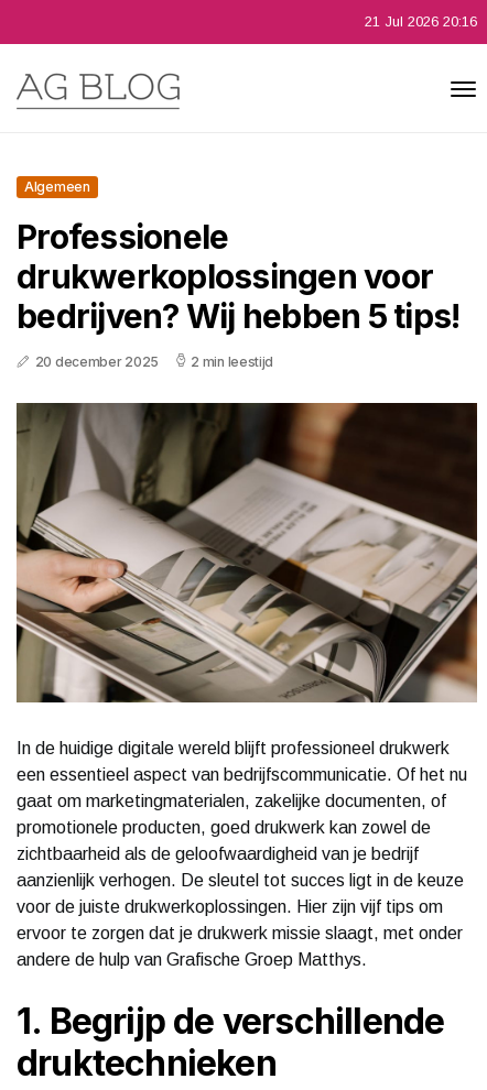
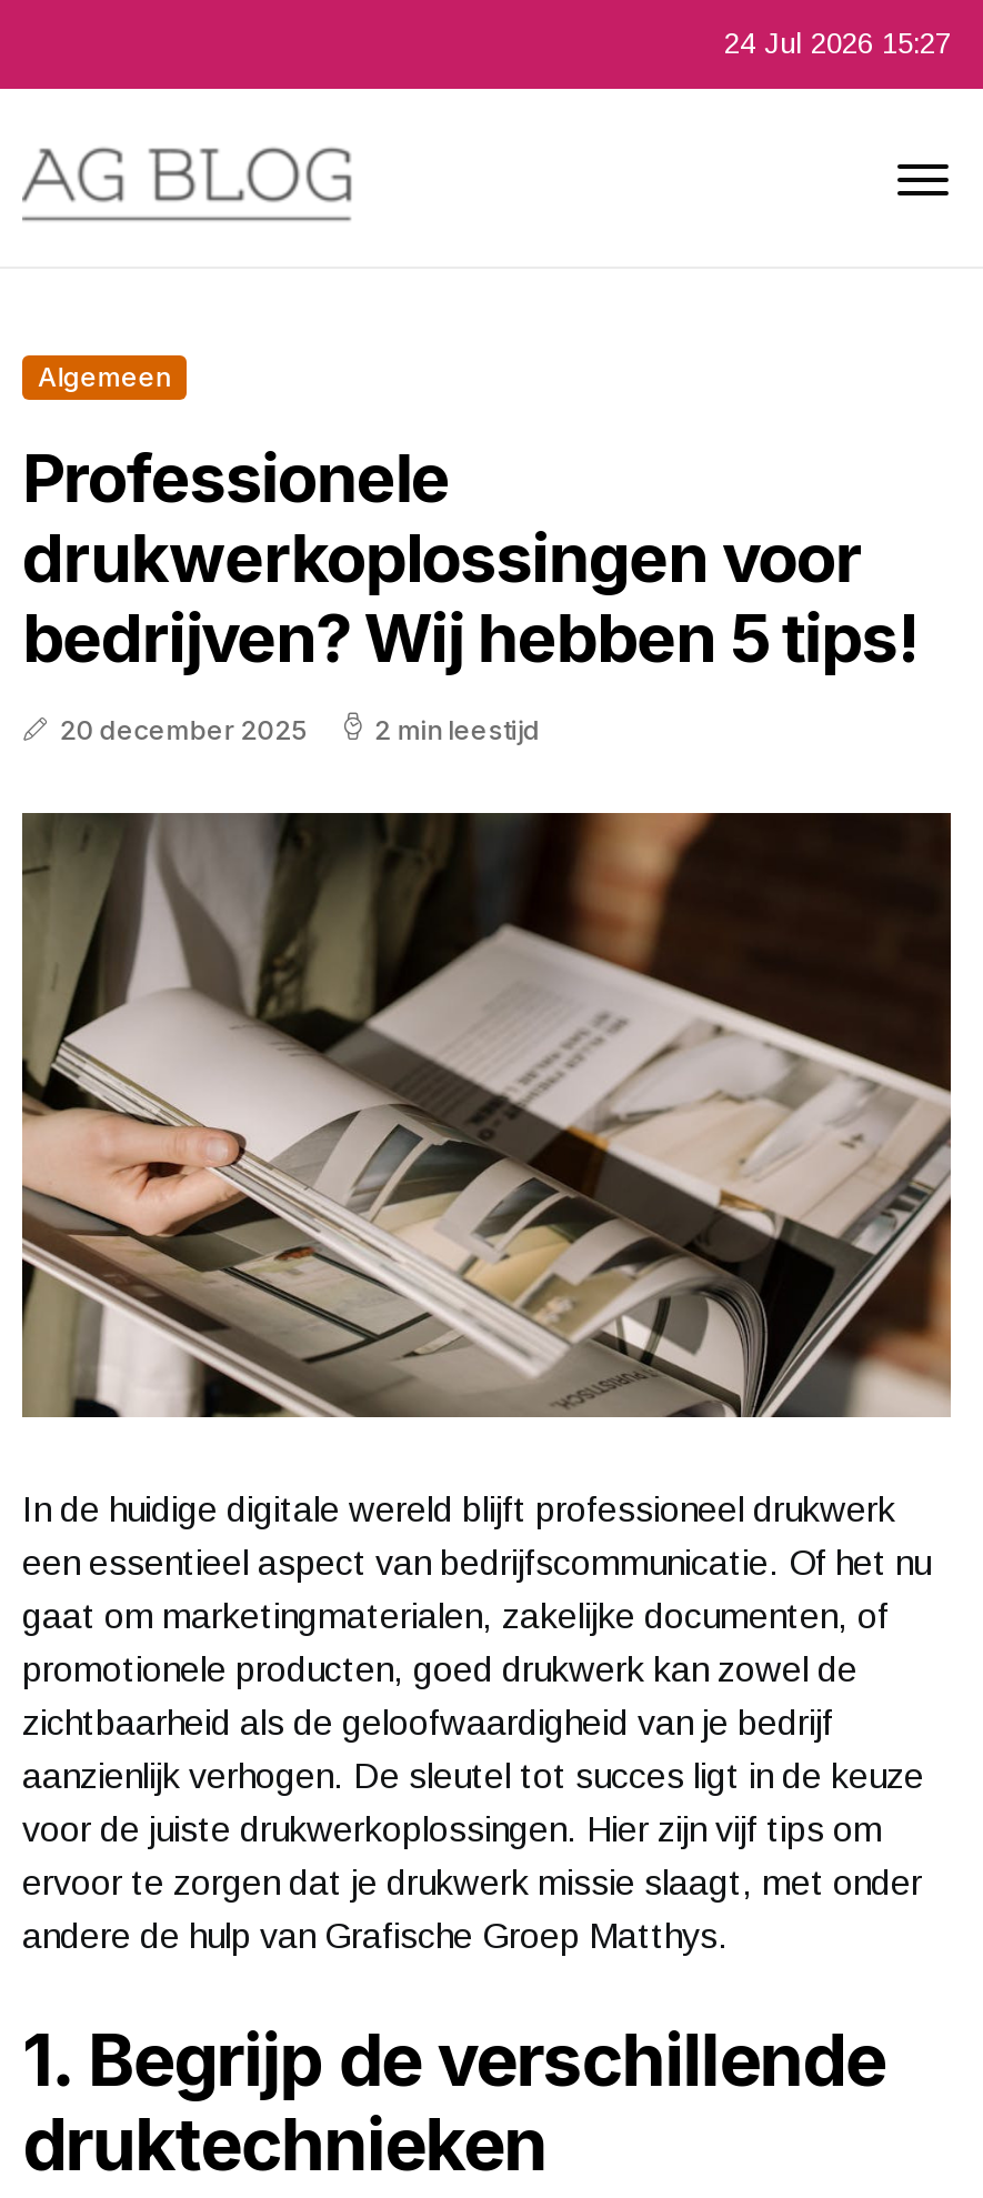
- 21 Jul 2026 20:16
+ 24 Jul 2026 15:27
